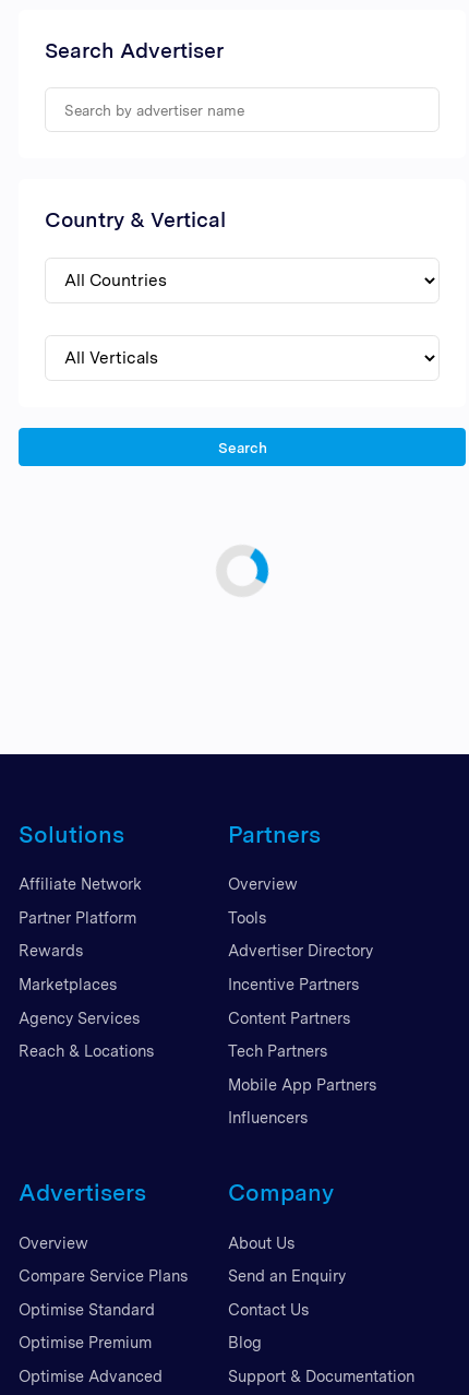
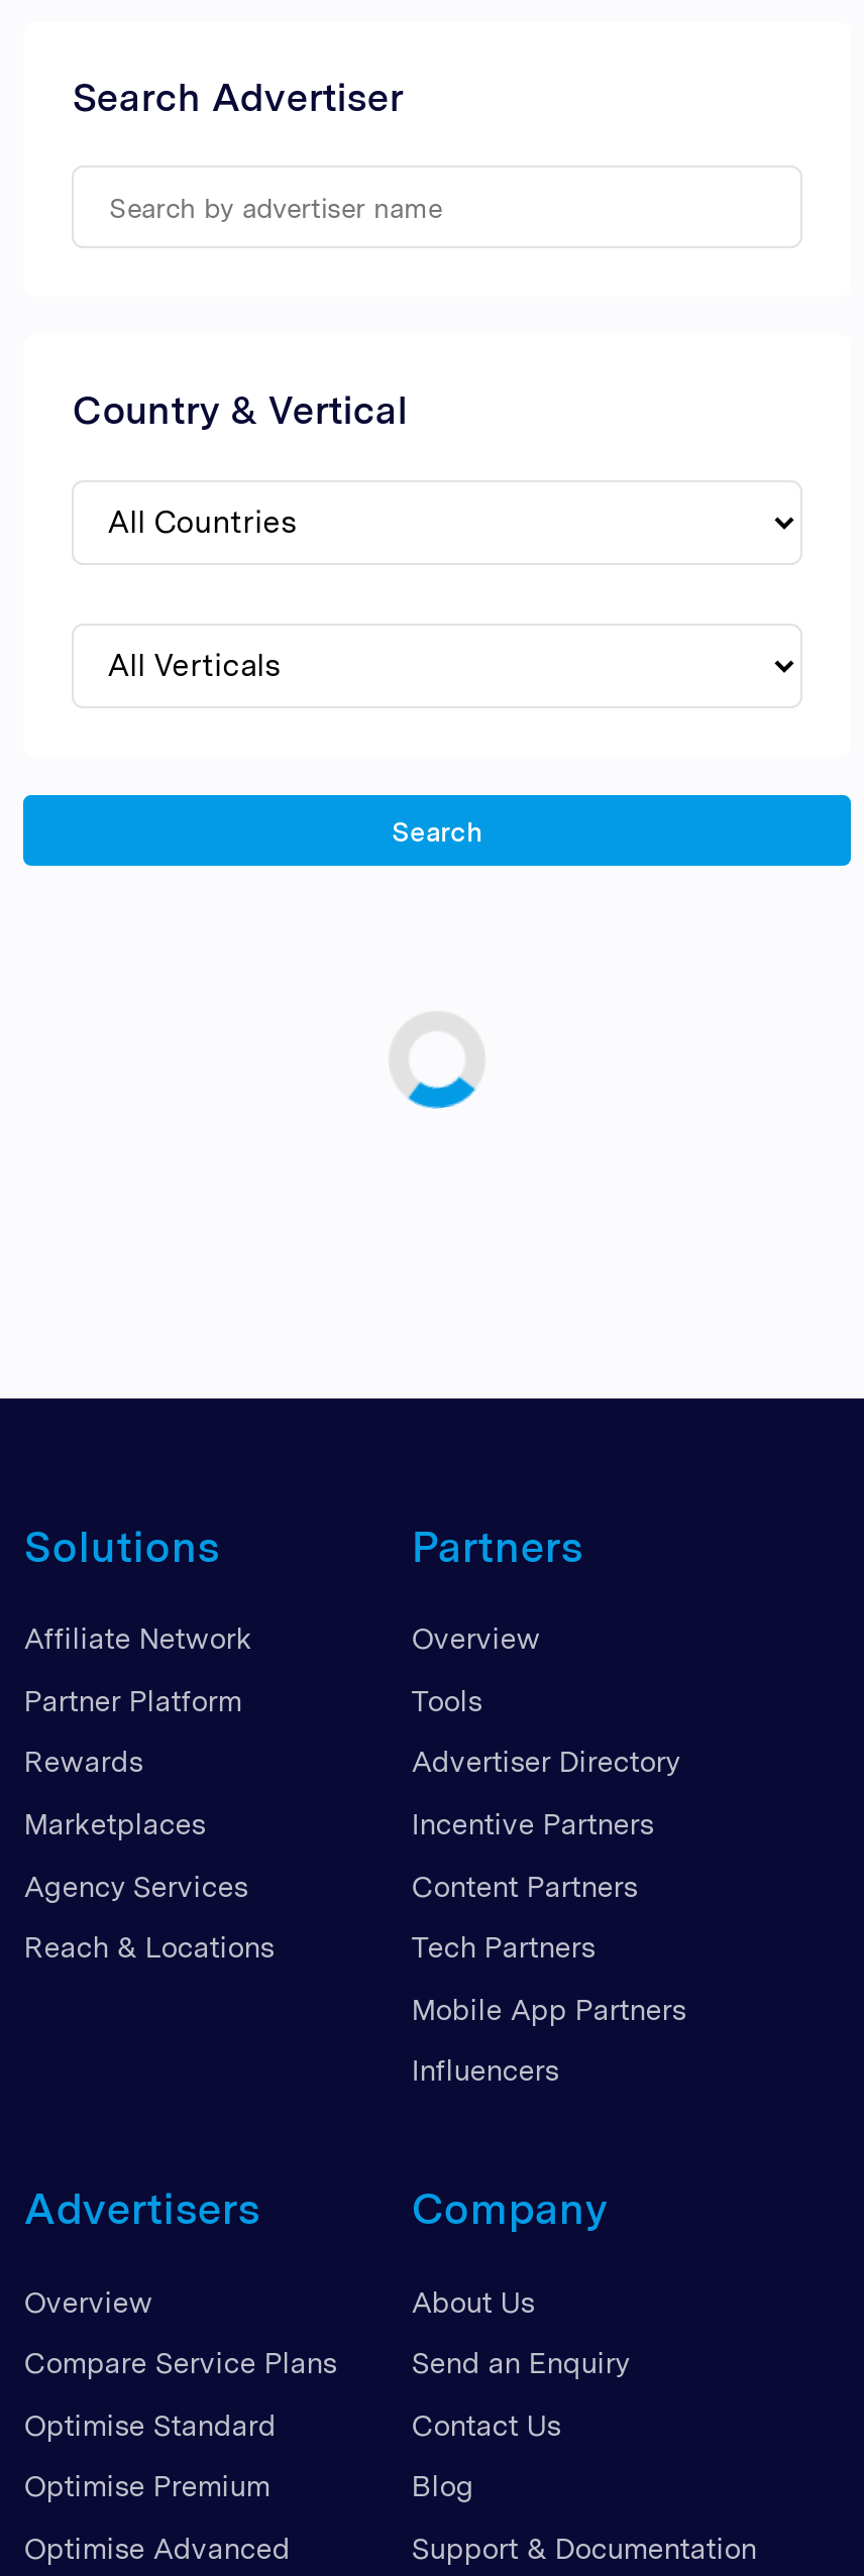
- [image]
+ [image]
